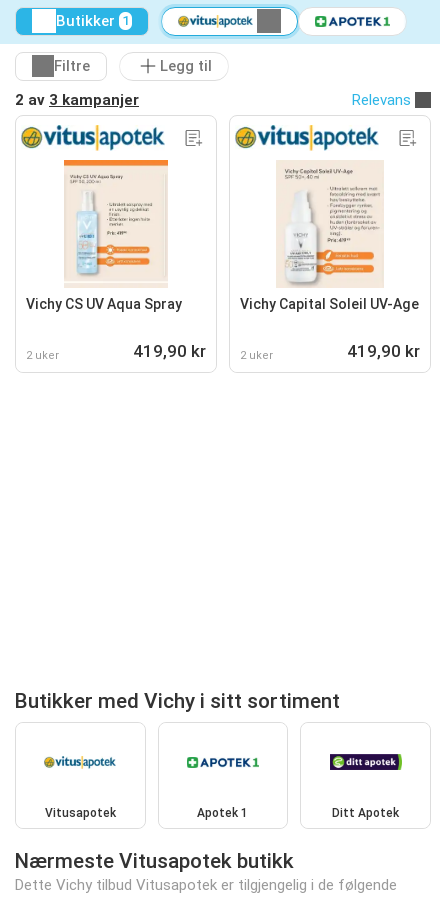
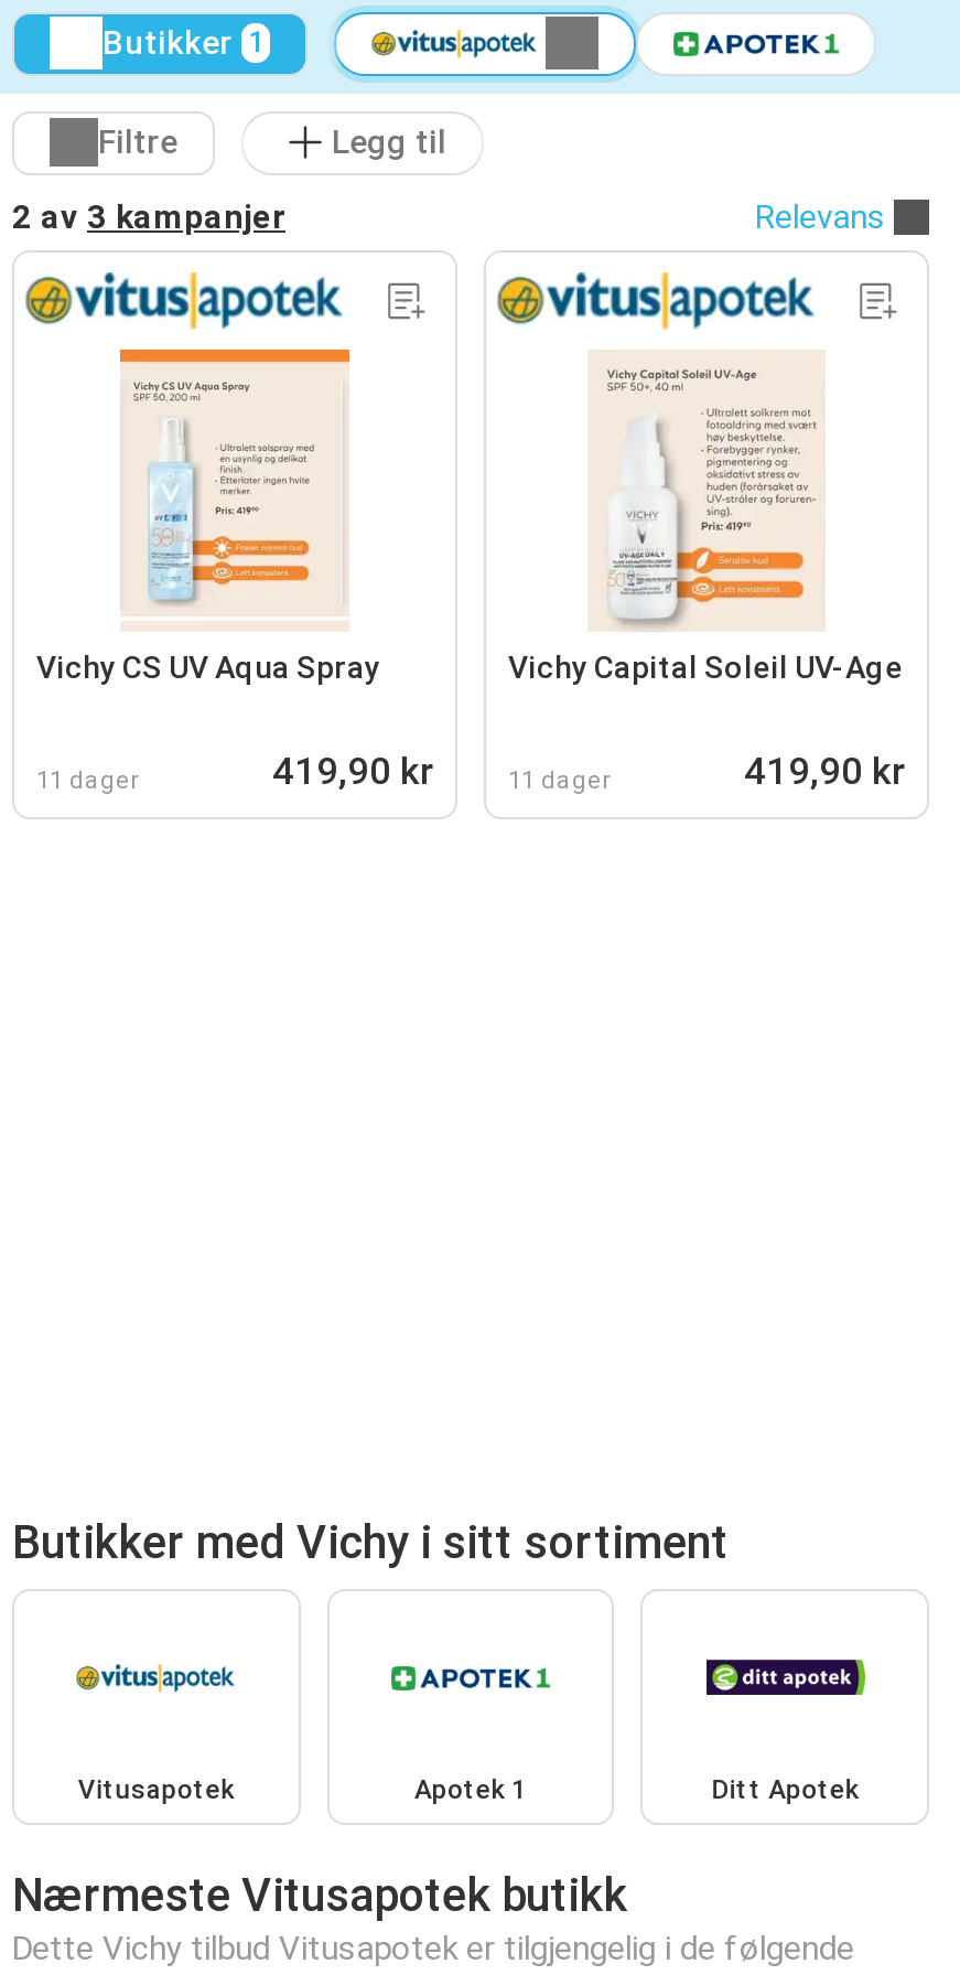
- 2 uker
+ 11 dager

- 2 uker
+ 11 dager
